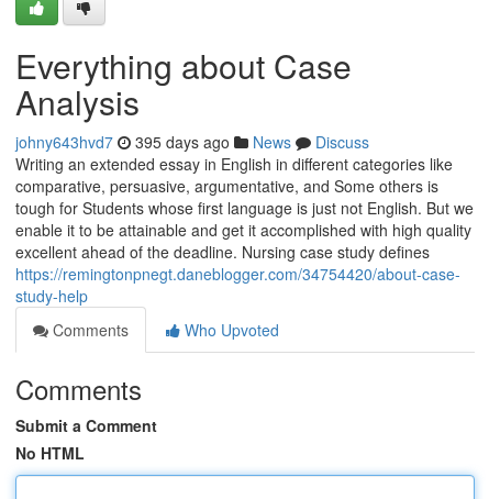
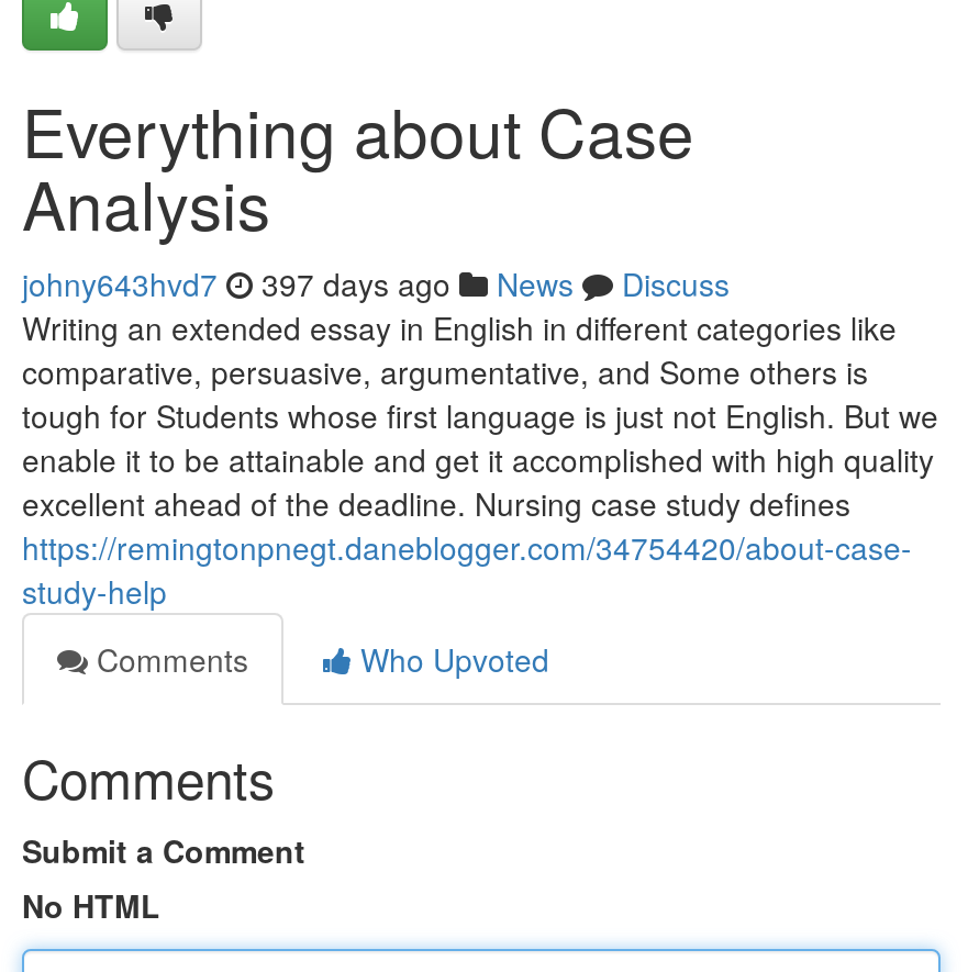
- johny643hvd7 395 days ago News Discuss
+ johny643hvd7 397 days ago News Discuss
